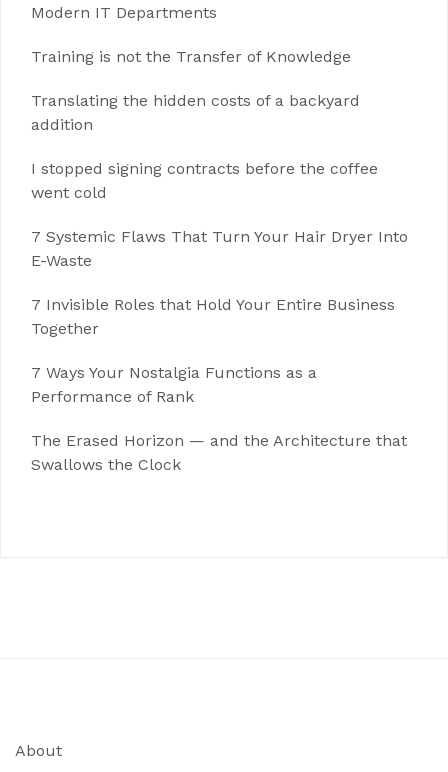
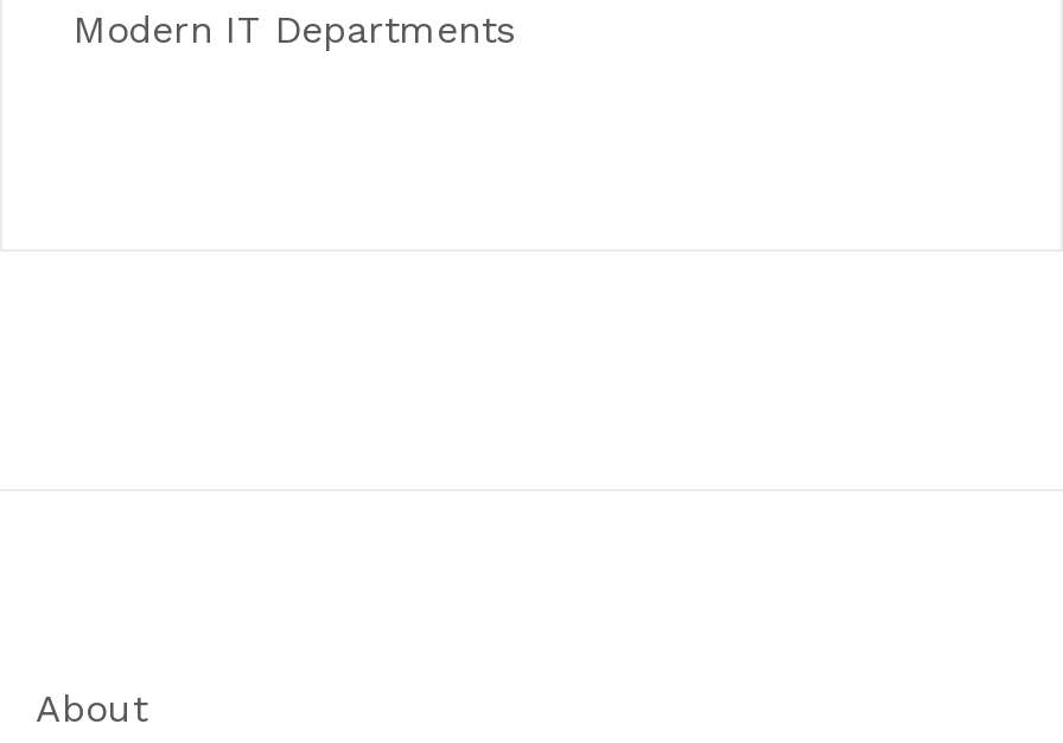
- Training is not the Transfer of Knowledge
- Translating the hidden costs of a backyard
- addition
- I stopped signing contracts before the coffee
- went cold
- 7 Systemic Flaws That Turn Your Hair Dryer Into
- E-Waste
- 7 Invisible Roles that Hold Your Entire Business
- Together
- 7 Ways Your Nostalgia Functions as a
- Performance of Rank
- The Erased Horizon — and the Architecture that
- Swallows the Clock
